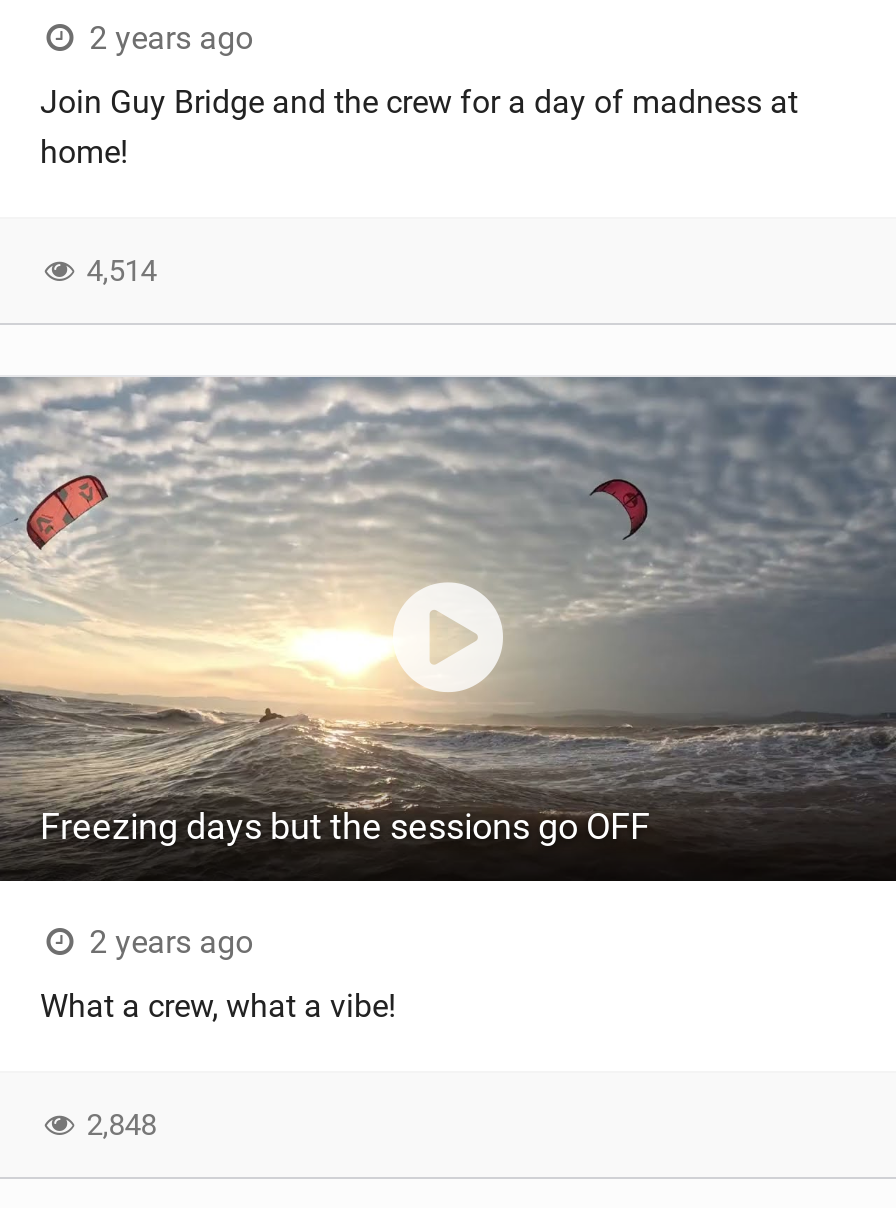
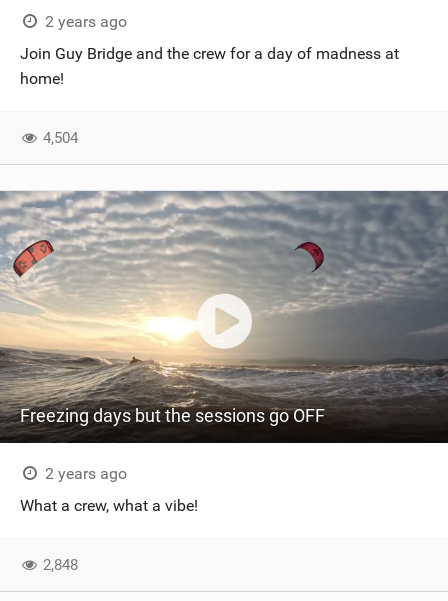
- 4,514
+ 4,504
